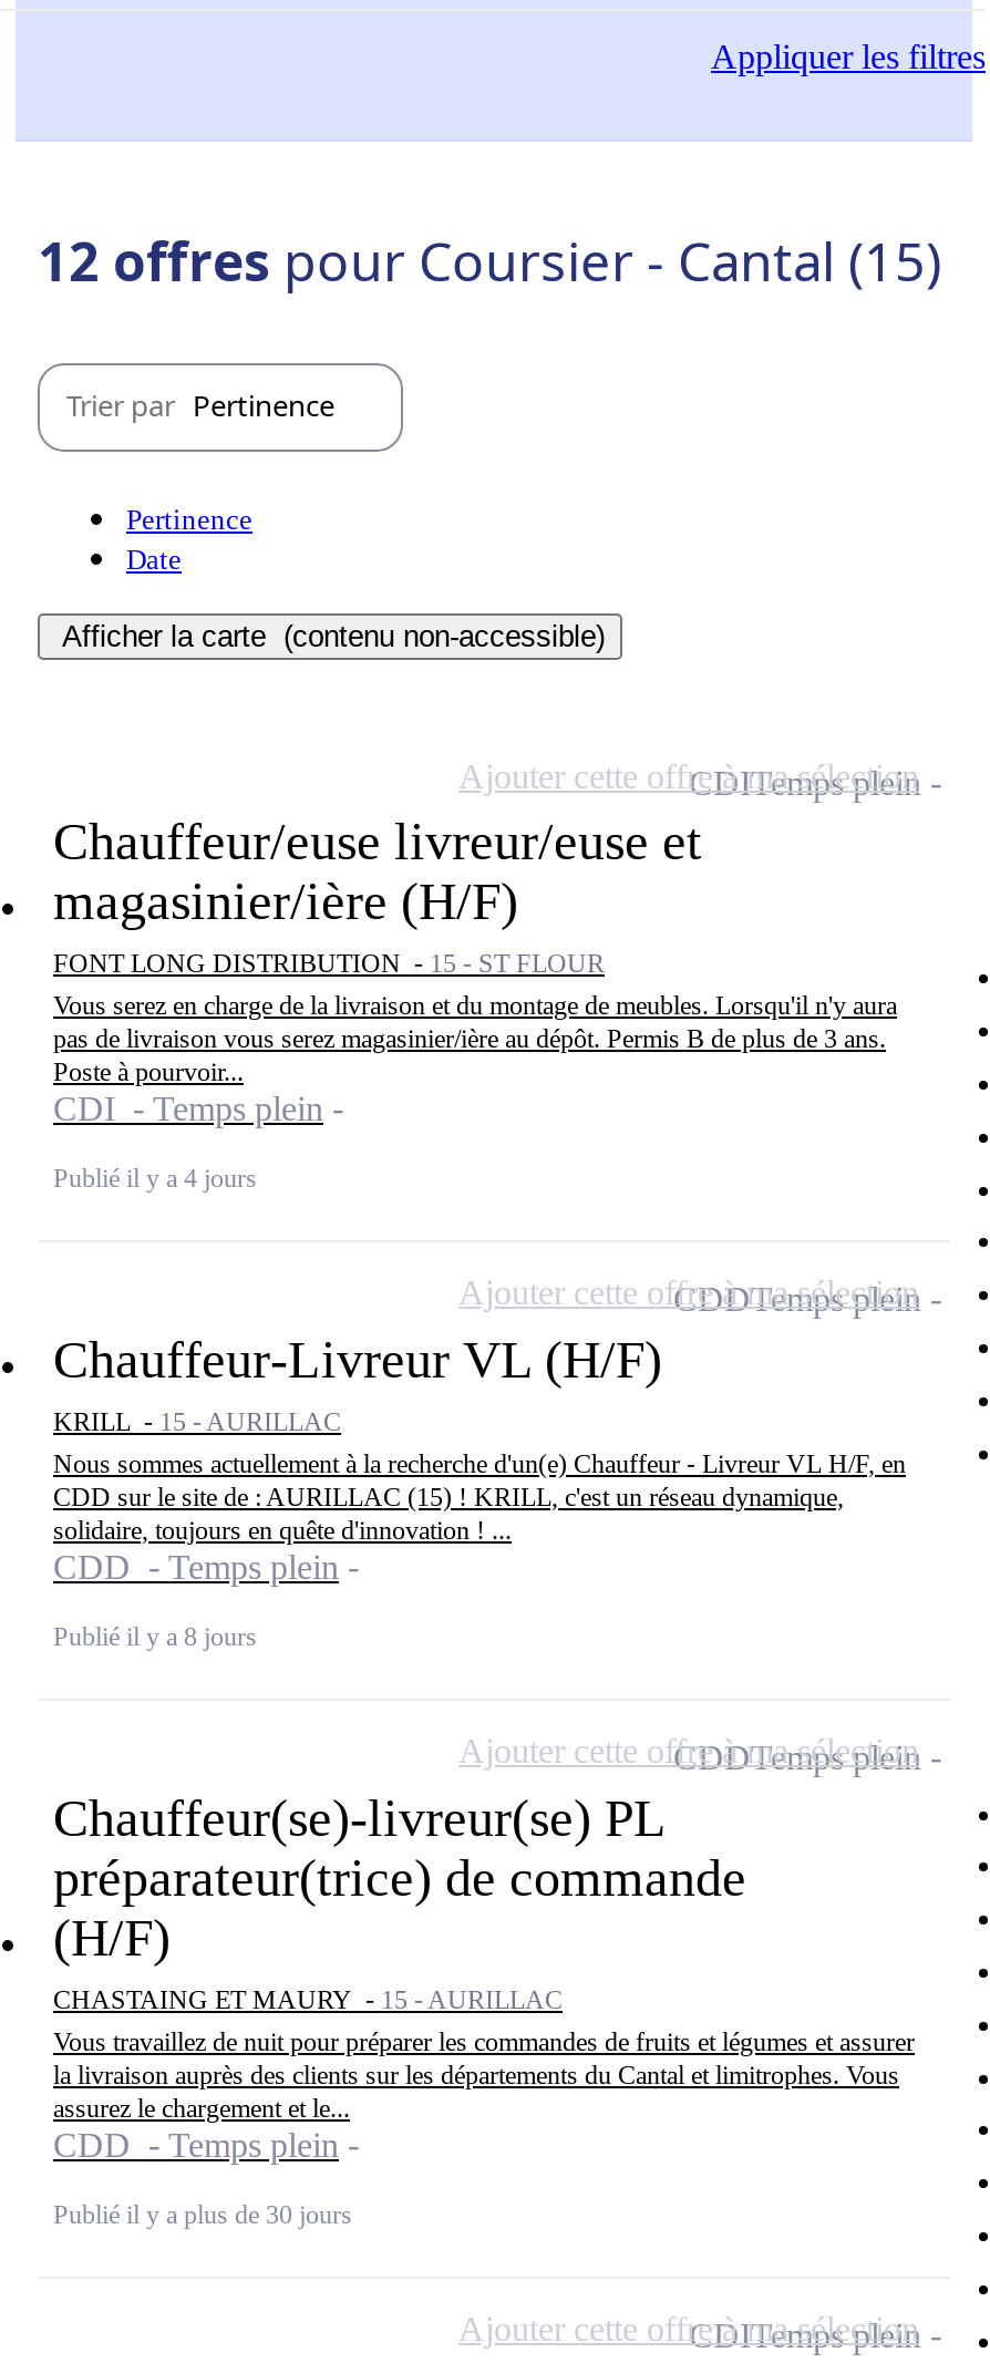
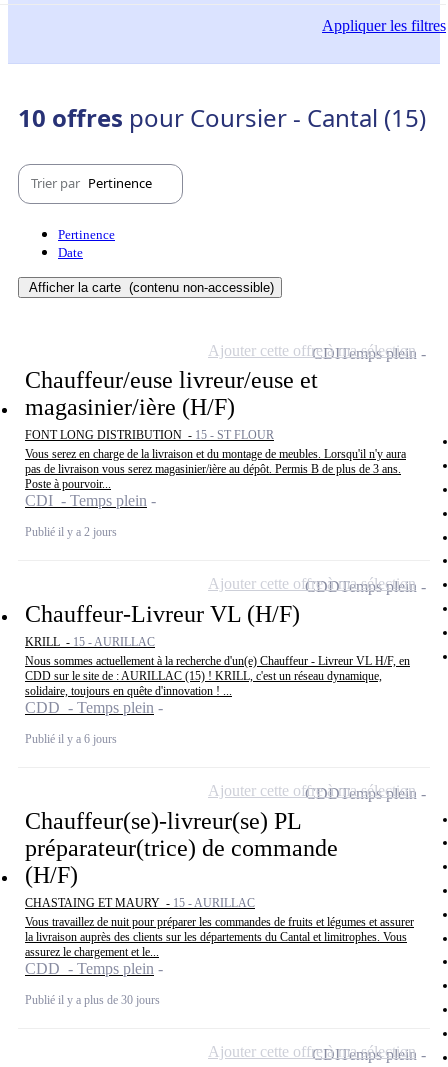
- 12 offres pour Coursier - Cantal (15)
+ 10 offres pour Coursier - Cantal (15)

- Publié il y a 4 jours
+ Publié il y a 2 jours

- Publié il y a 8 jours
+ Publié il y a 6 jours
